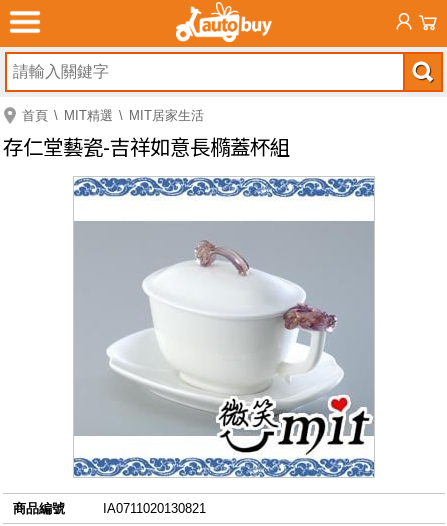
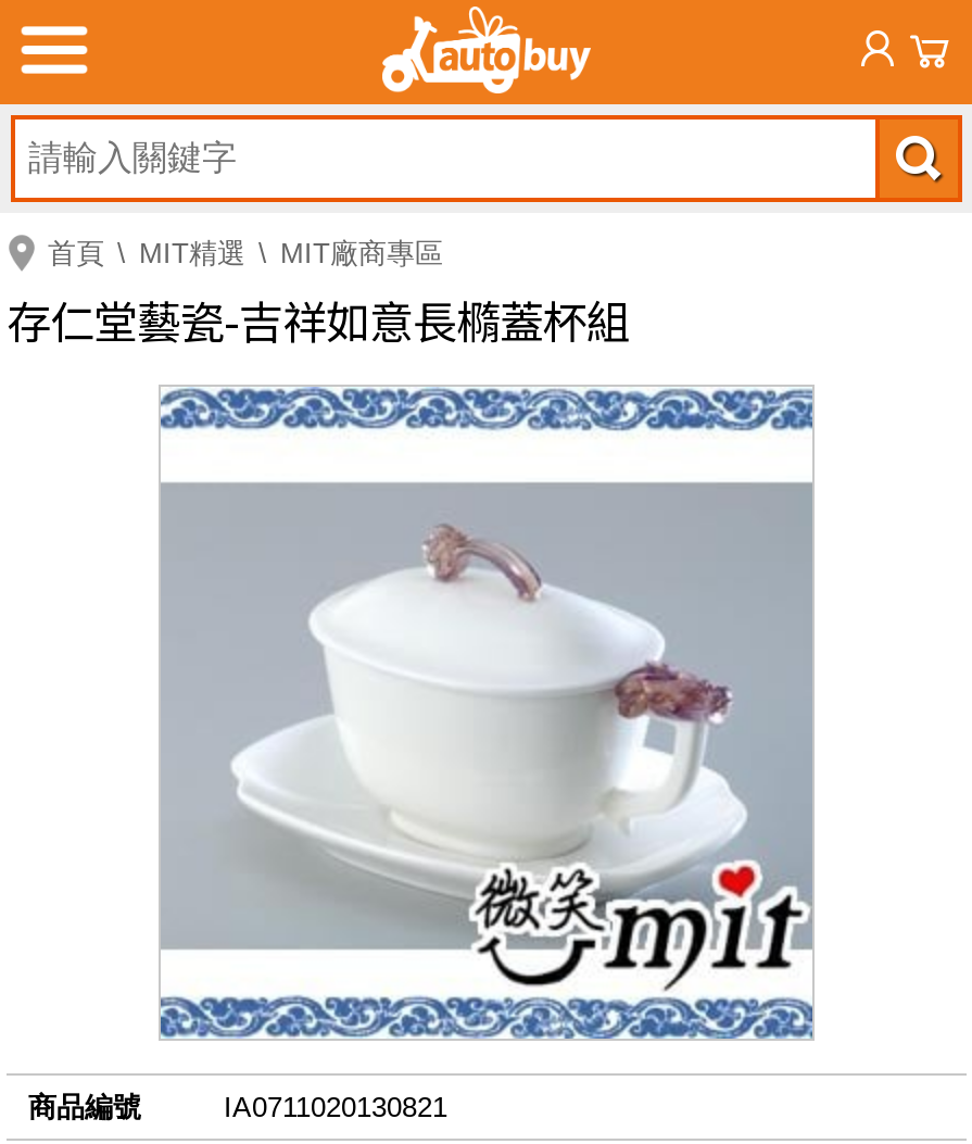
- MIT居家生活
+ MIT廠商專區
